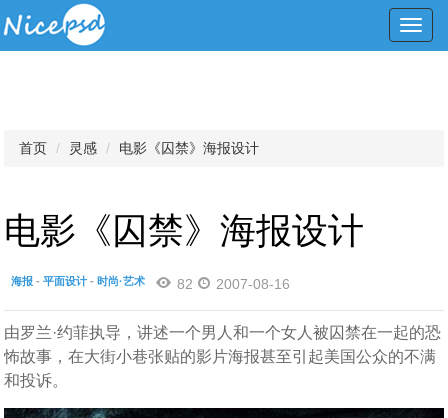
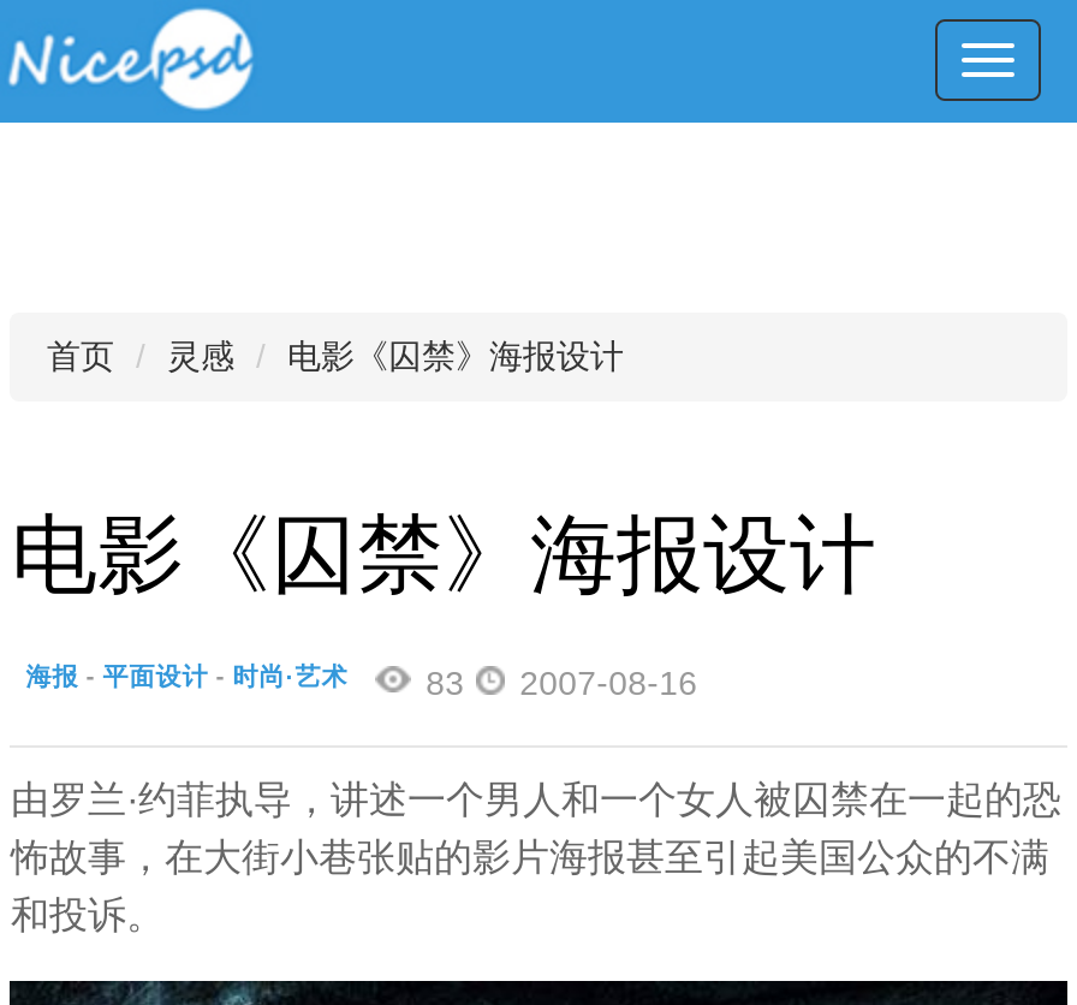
- 82 2007-08-16
+ 83 2007-08-16
